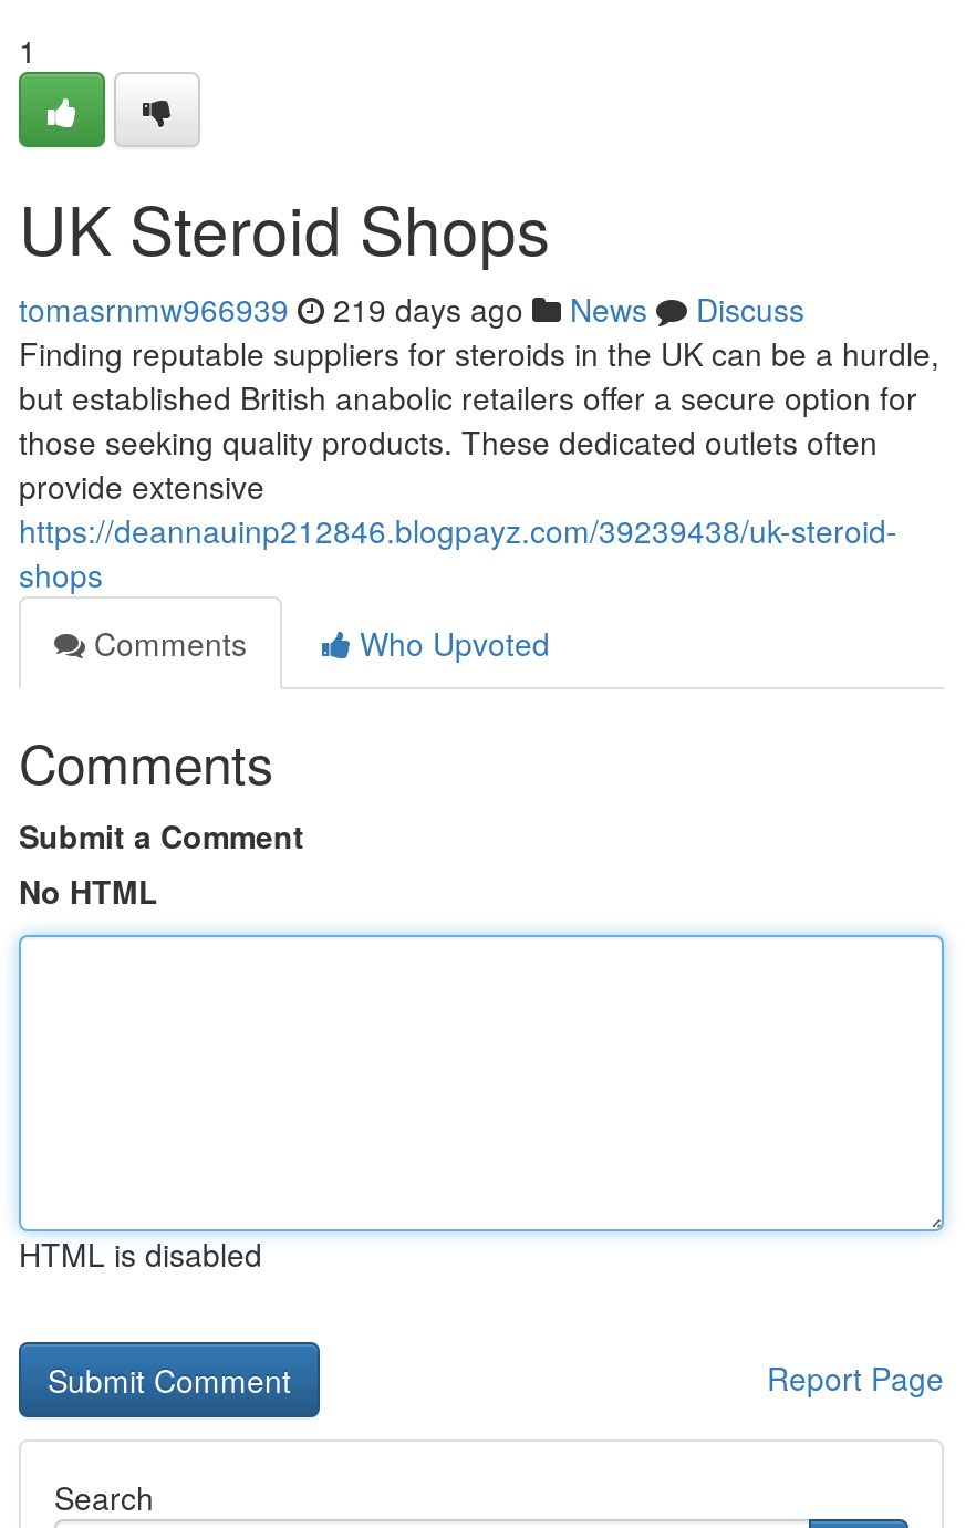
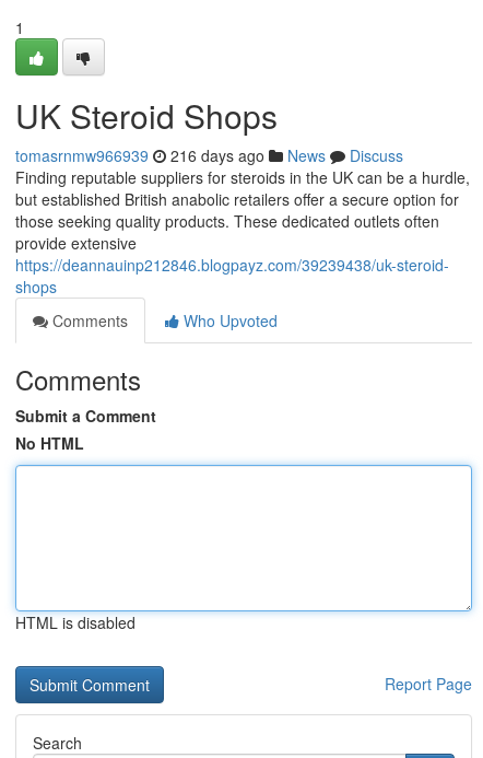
- tomasrnmw966939 219 days ago News Discuss
+ tomasrnmw966939 216 days ago News Discuss
